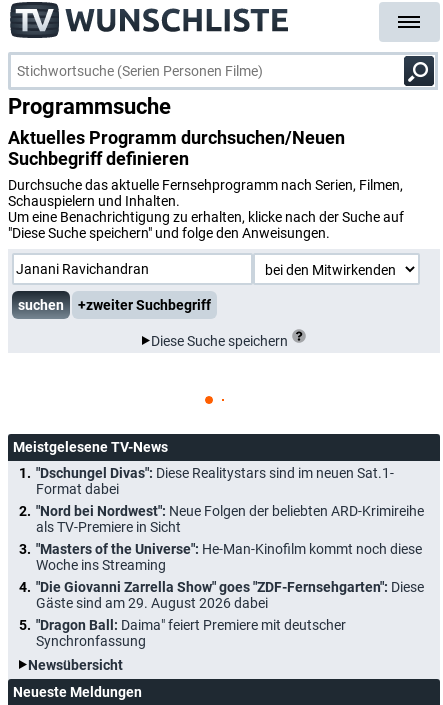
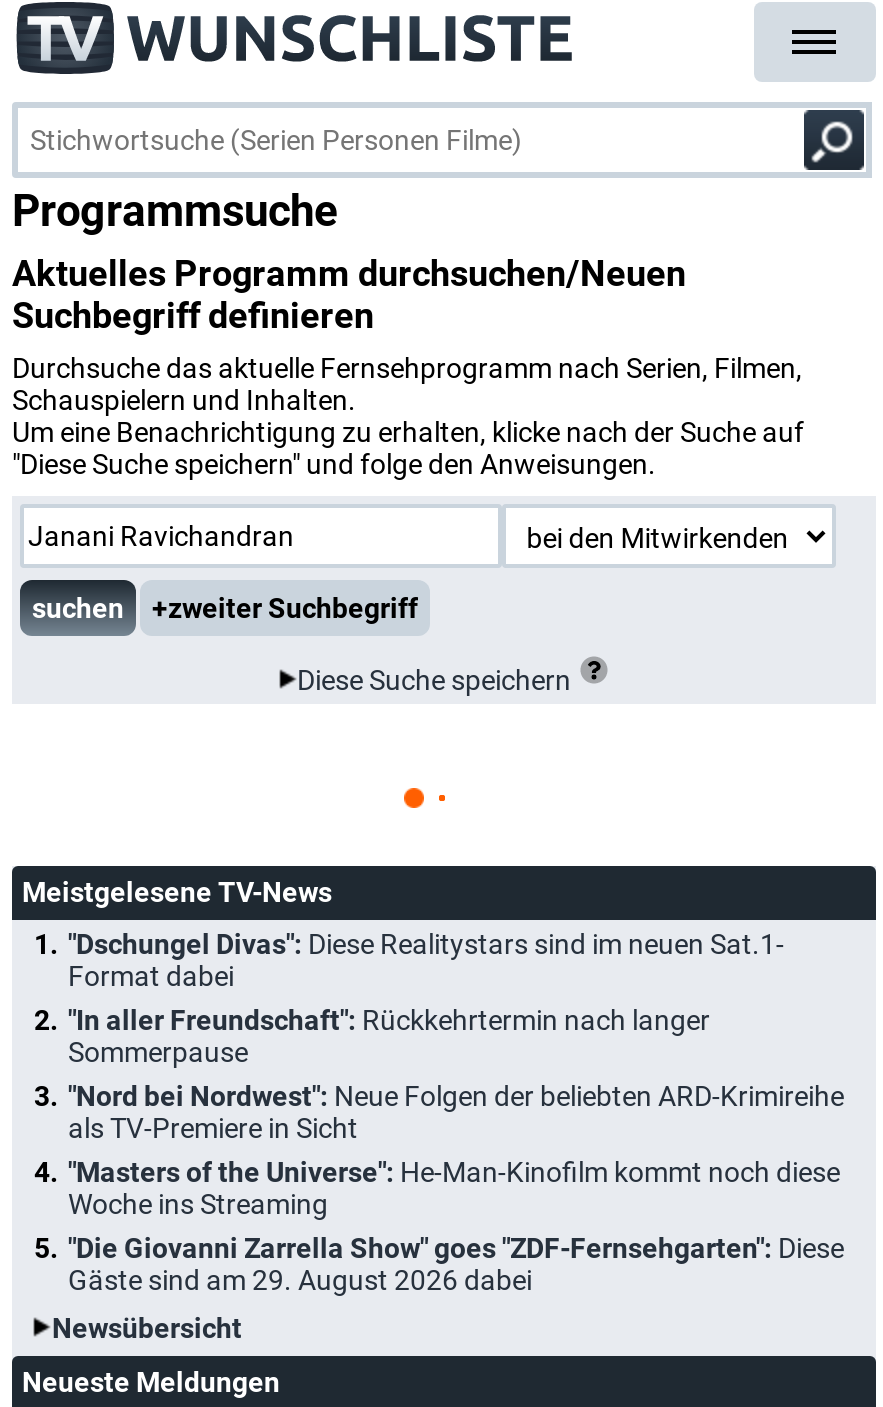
+ "In aller Freundschaft": Rückkehrtermin nach langer
+ Sommerpause

moved down: "Nord bei Nordwest": Neue Folgen der beliebten ARD-Krimireihe | als TV-Premiere in Sicht | "Masters of the Universe": He-Man-Kinofilm kommt noch diese | Woche ins Streaming | "Die Giovanni Zarrella Show" goes "ZDF-Fernsehgarten": Diese | Gäste sind am 29. August 2026 dabei

- "Dragon Ball: Daima" feiert Premiere mit deutscher
- Synchronfassung
